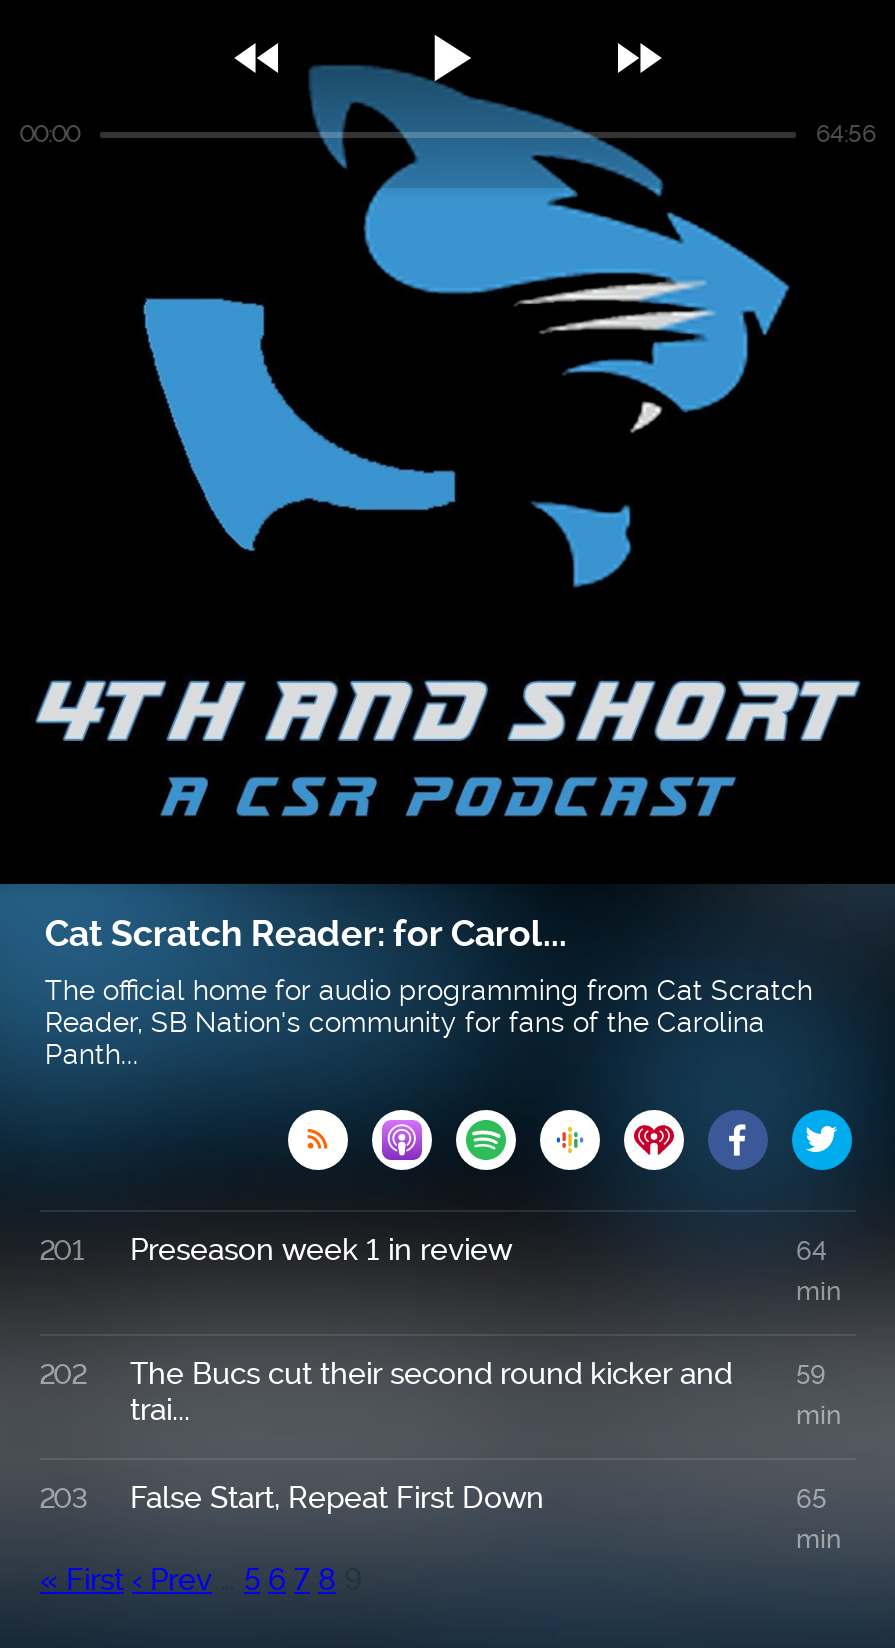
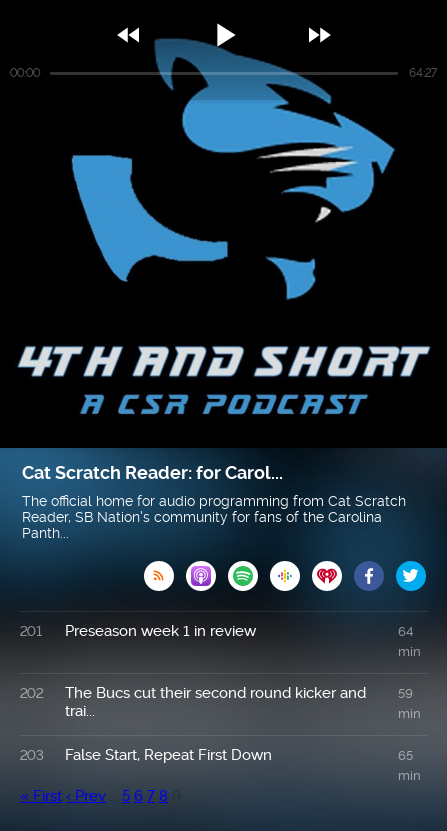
- 64:56
+ 64:27
